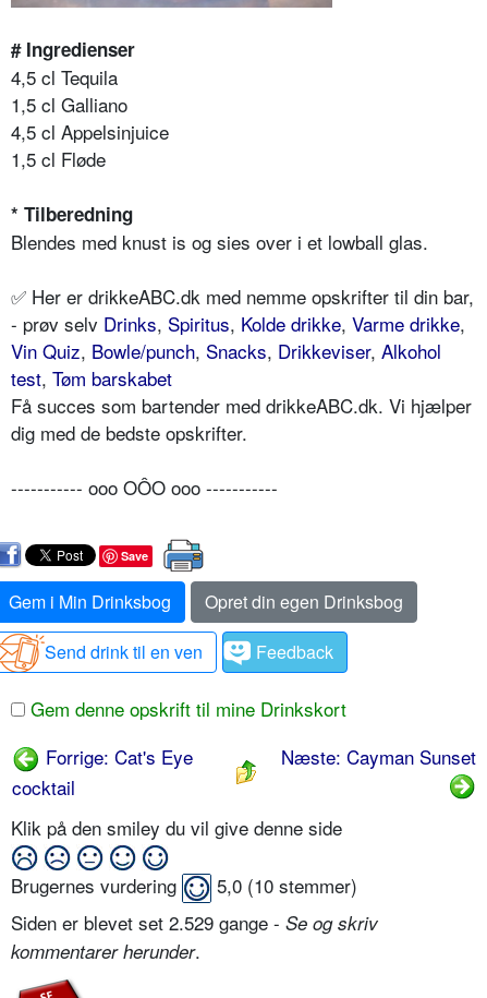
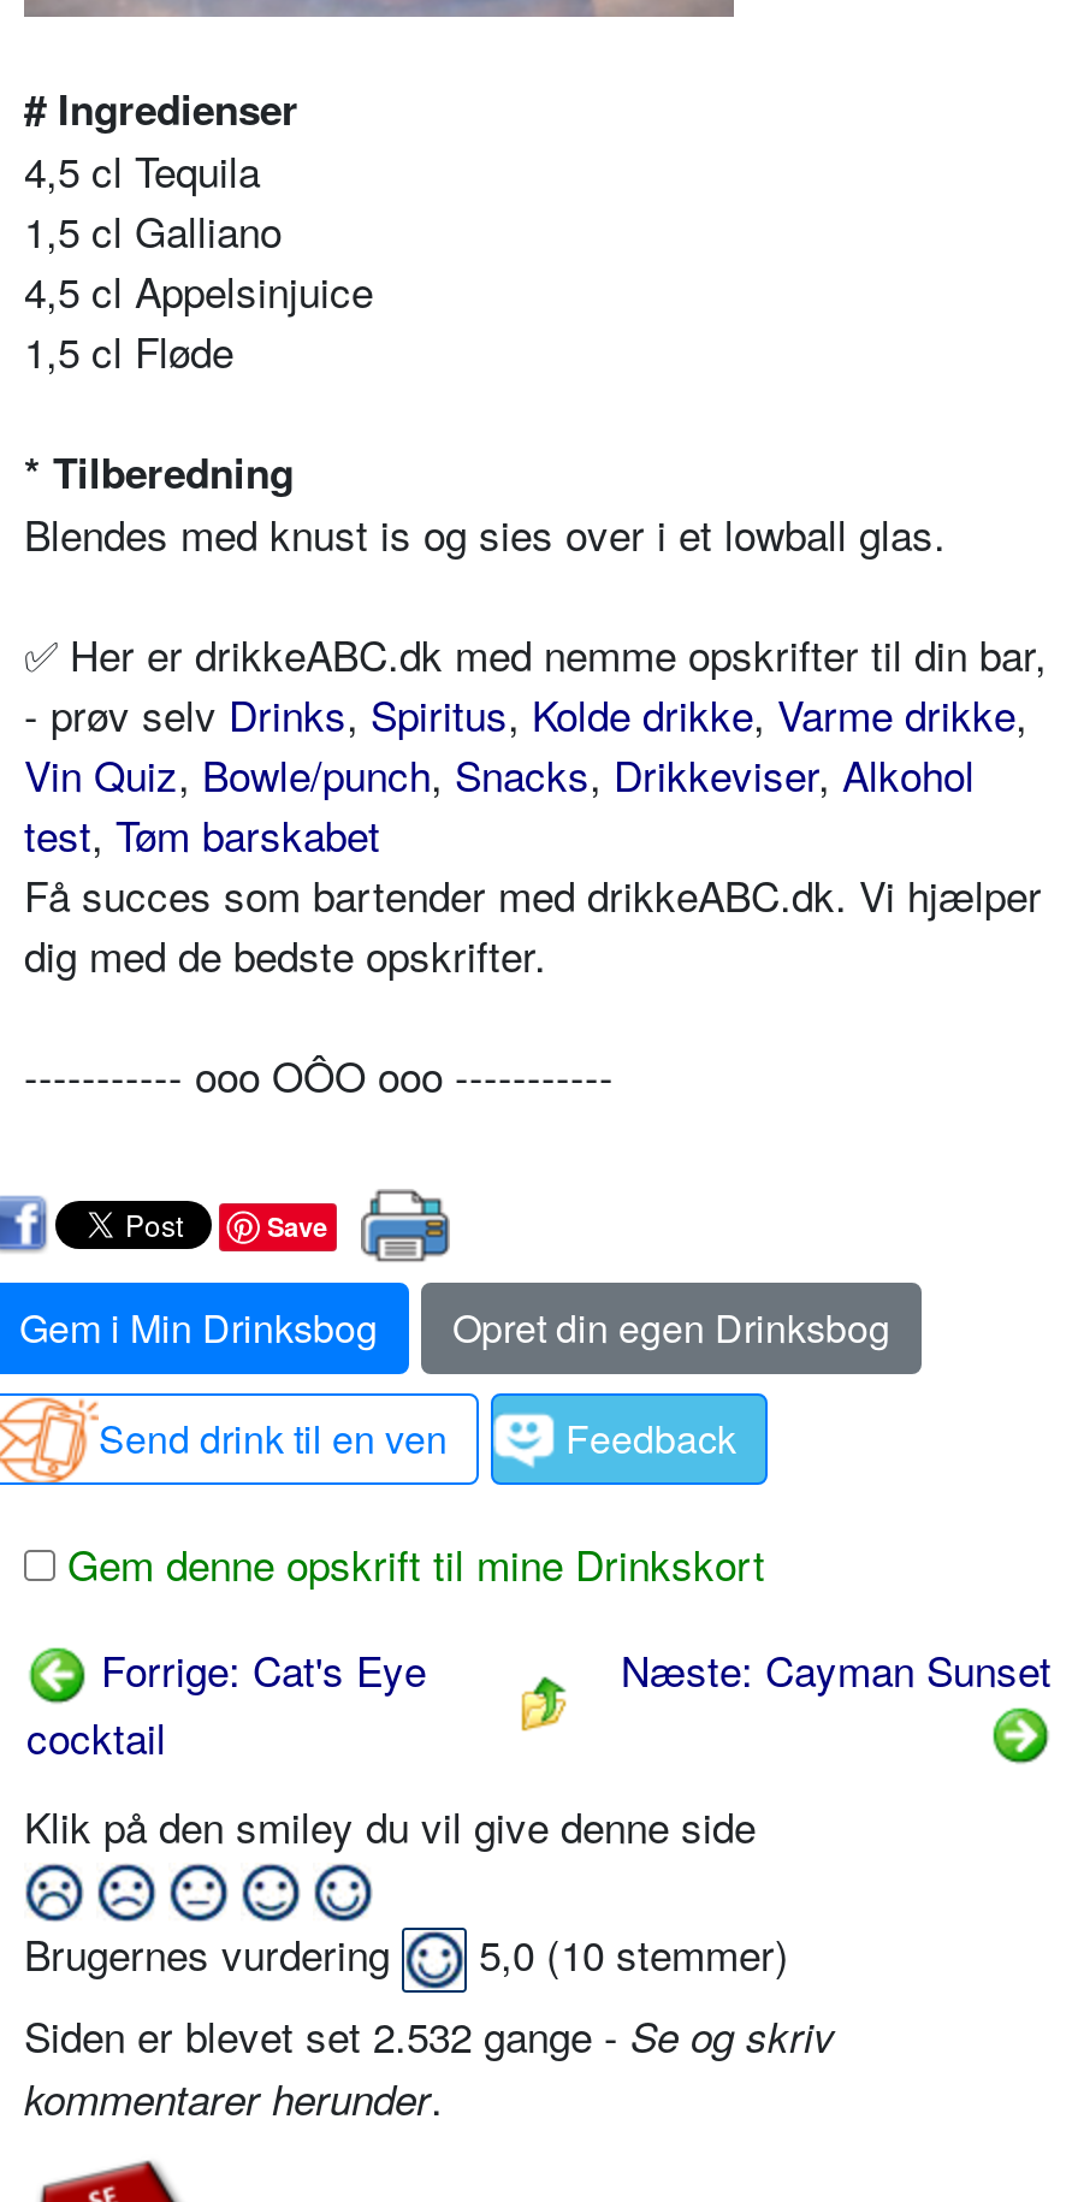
- Siden er blevet set 2.529 gange - Se og skriv
+ Siden er blevet set 2.532 gange - Se og skriv
